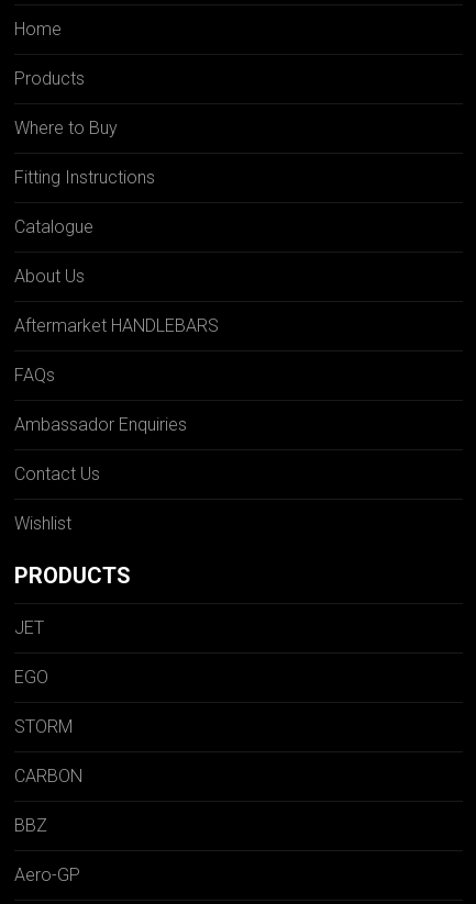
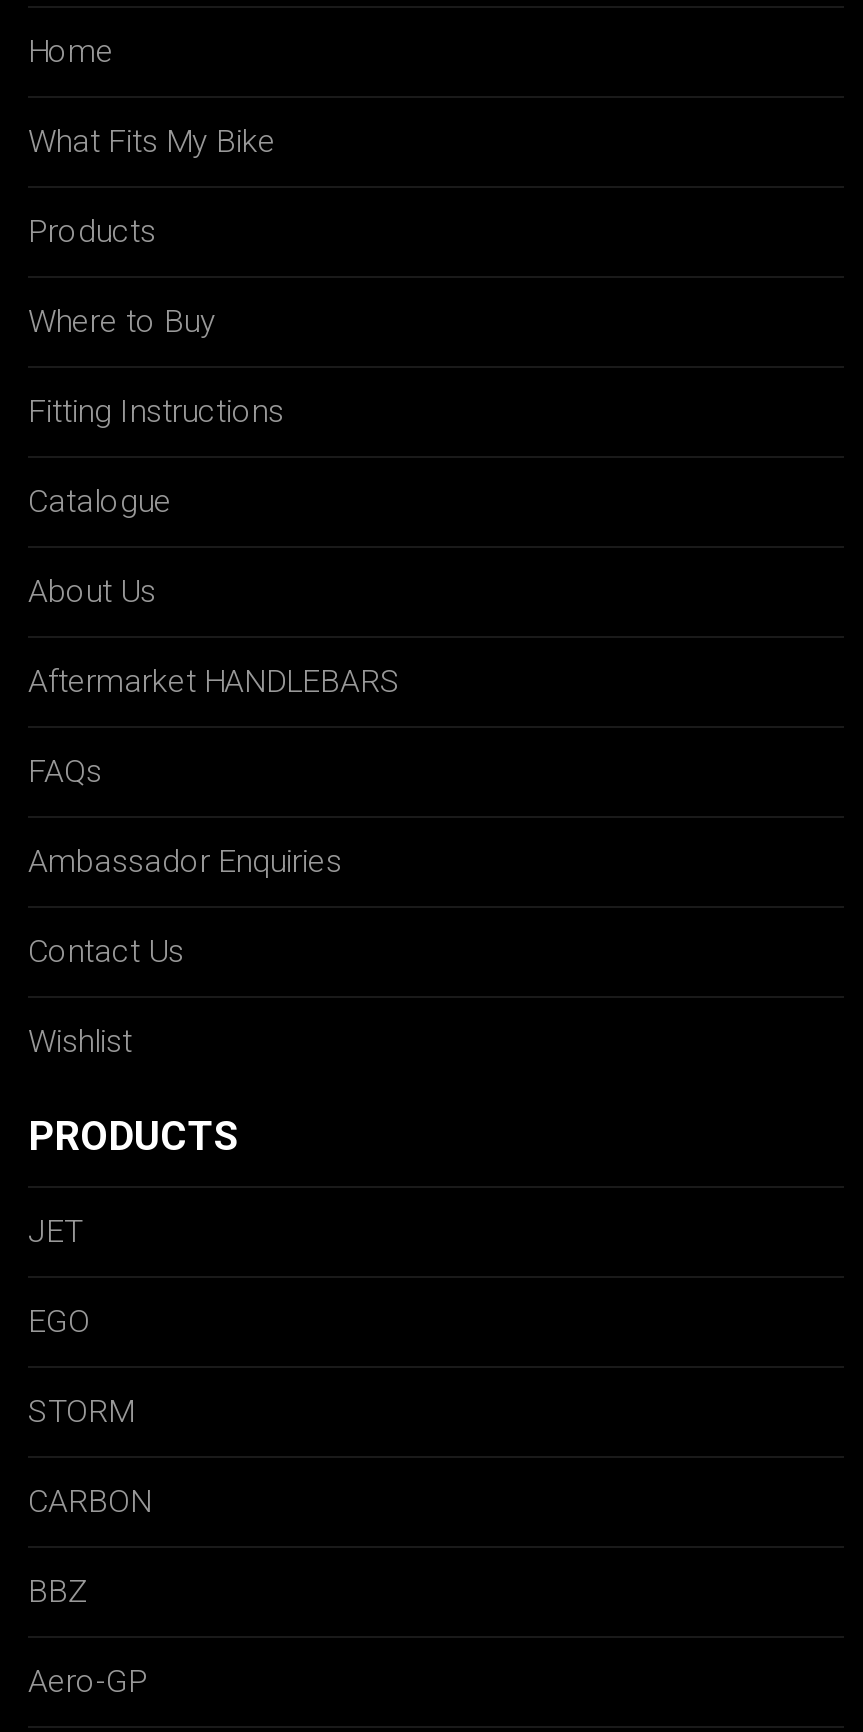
+ What Fits My Bike
